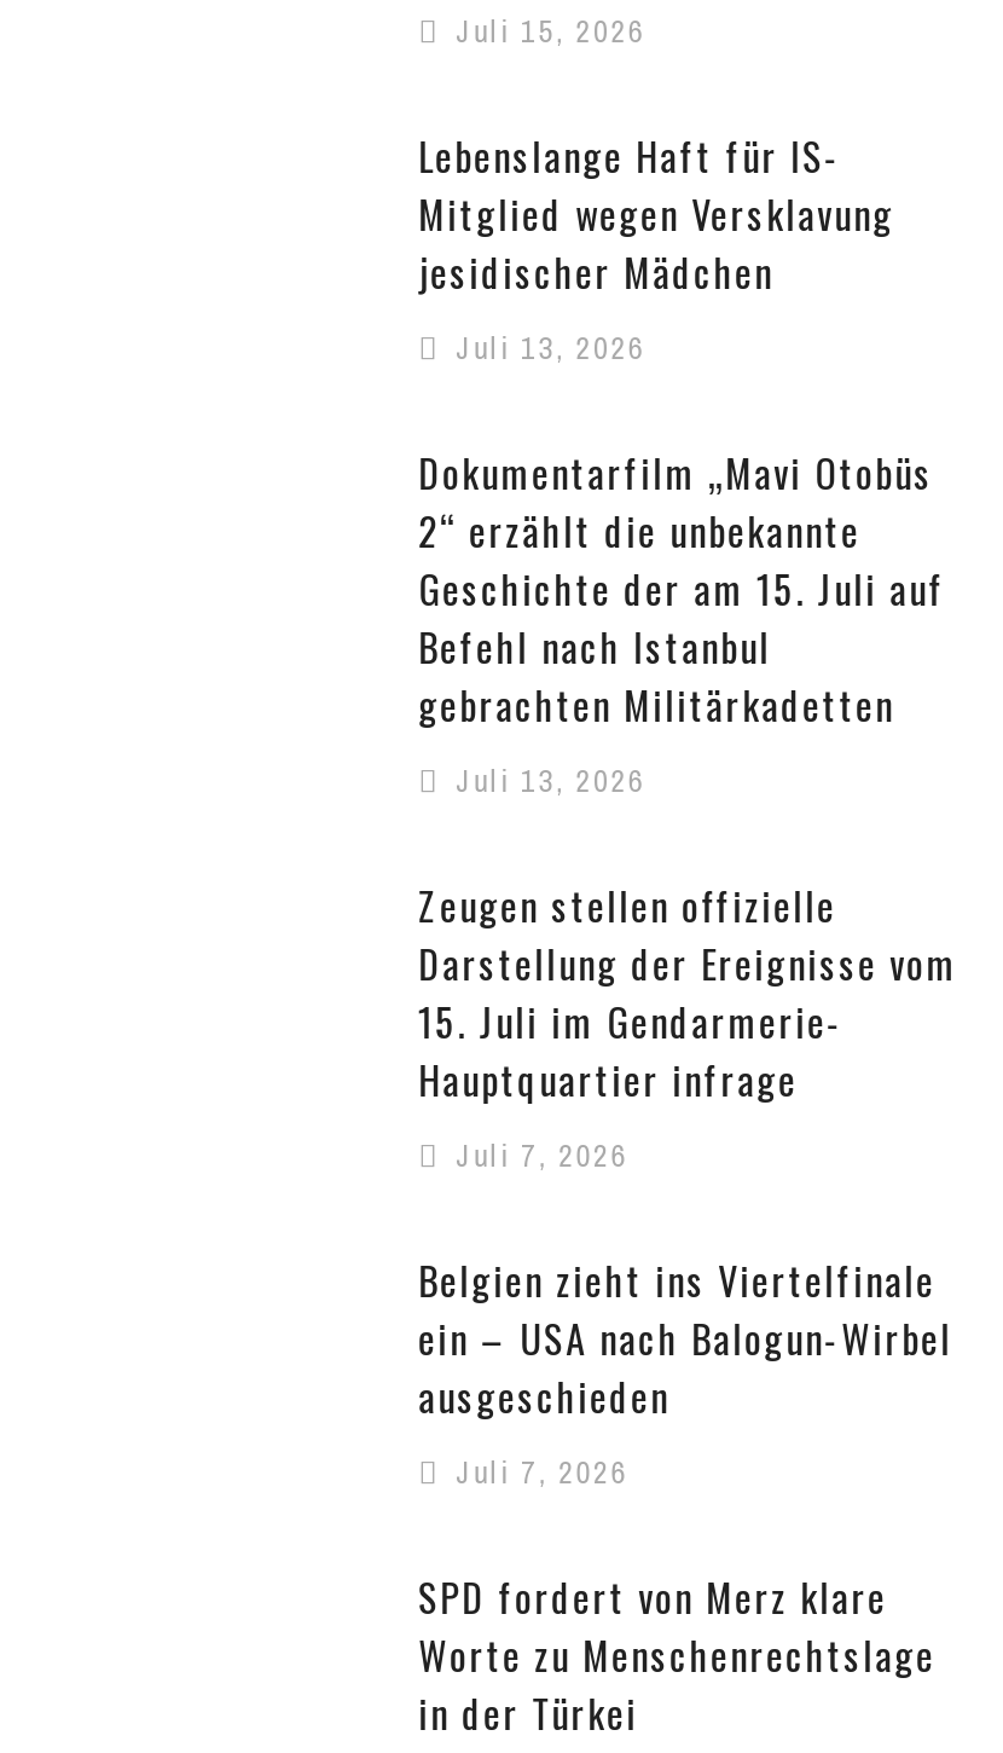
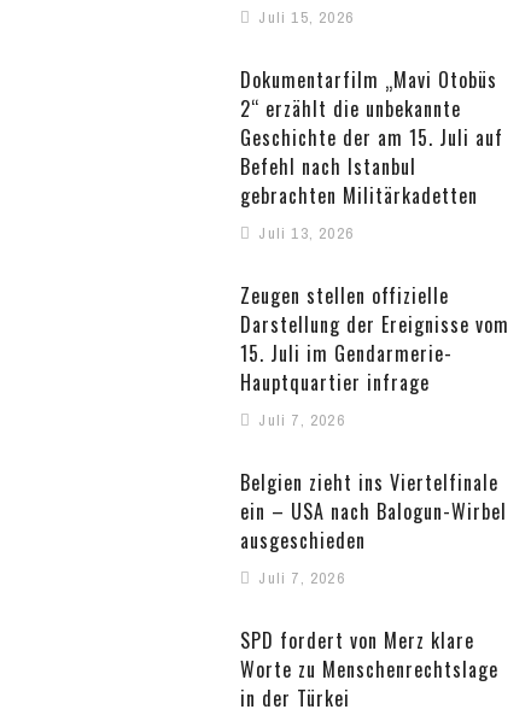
- Lebenslange Haft für IS-
- Mitglied wegen Versklavung
- jesidischer Mädchen
- Juli 13, 2026
